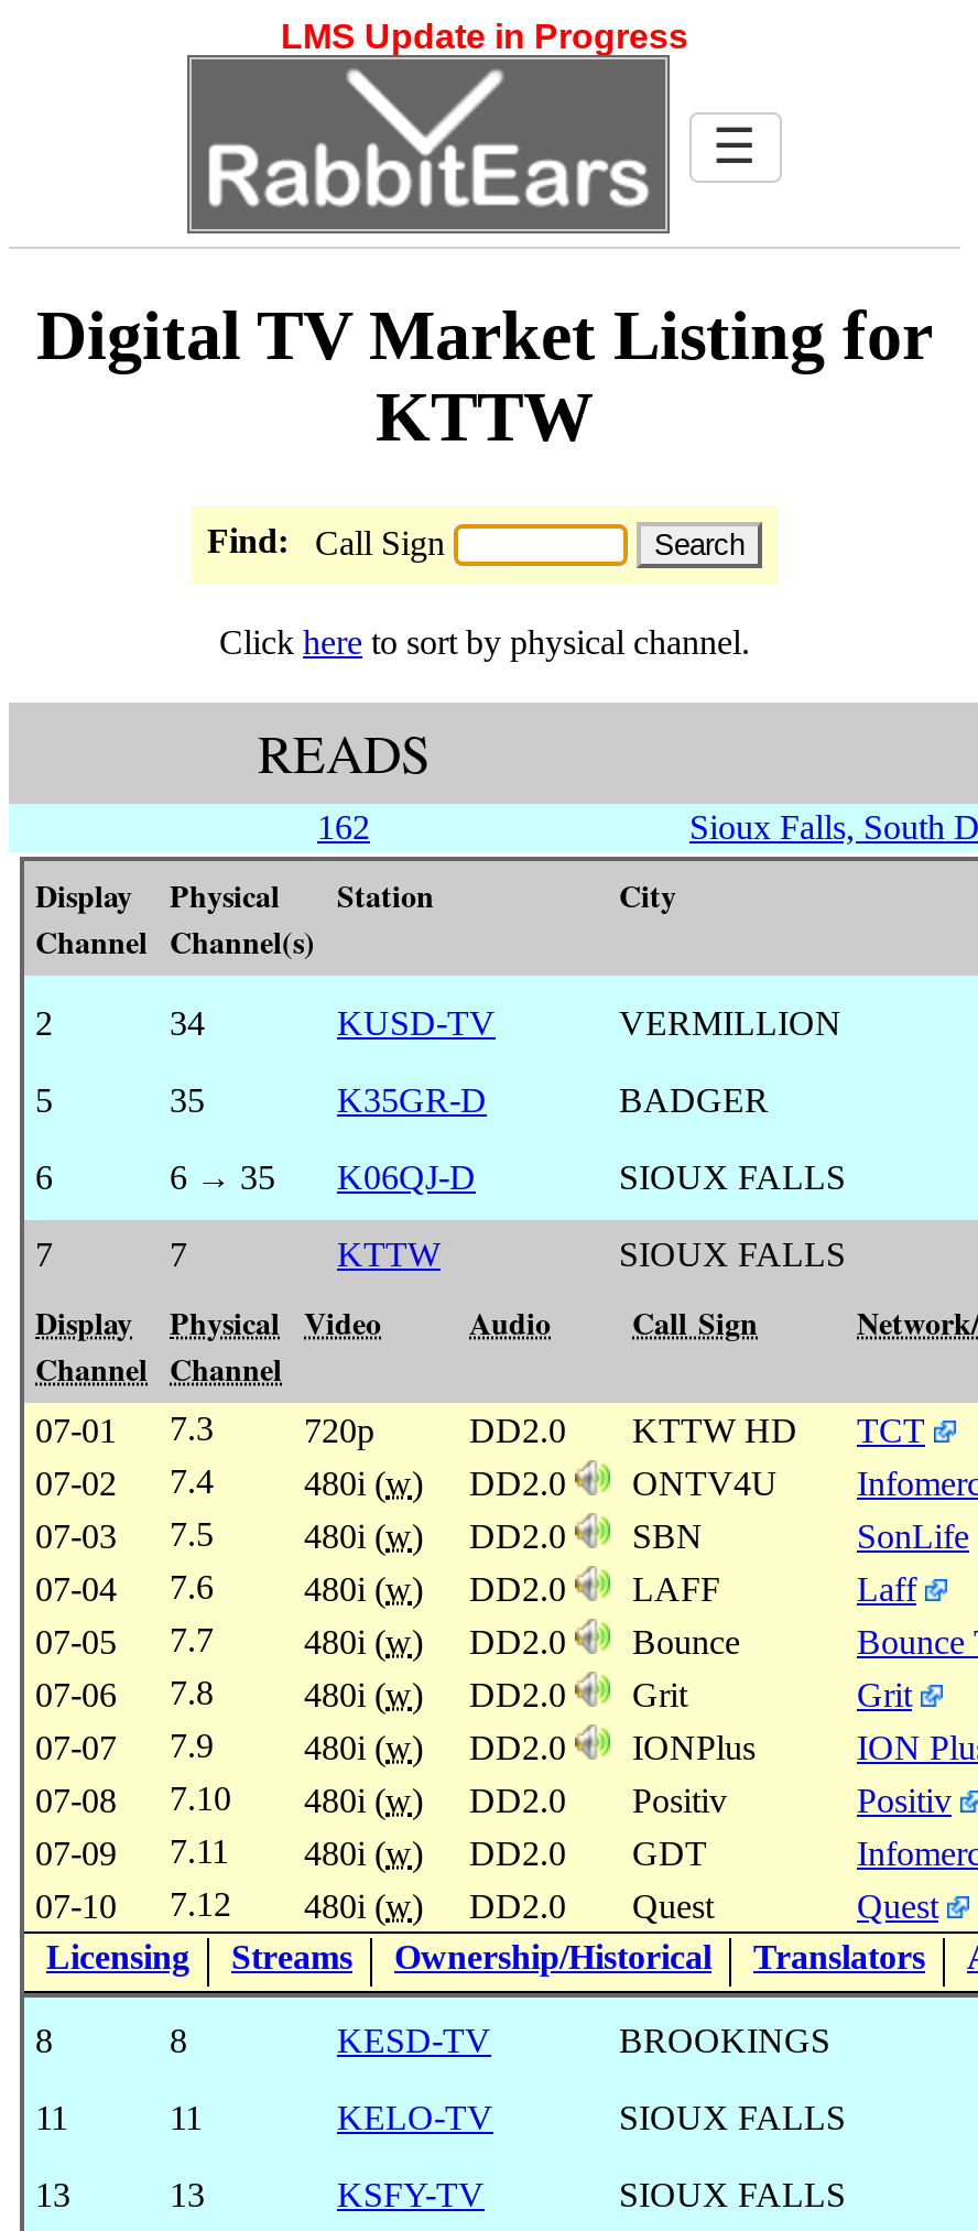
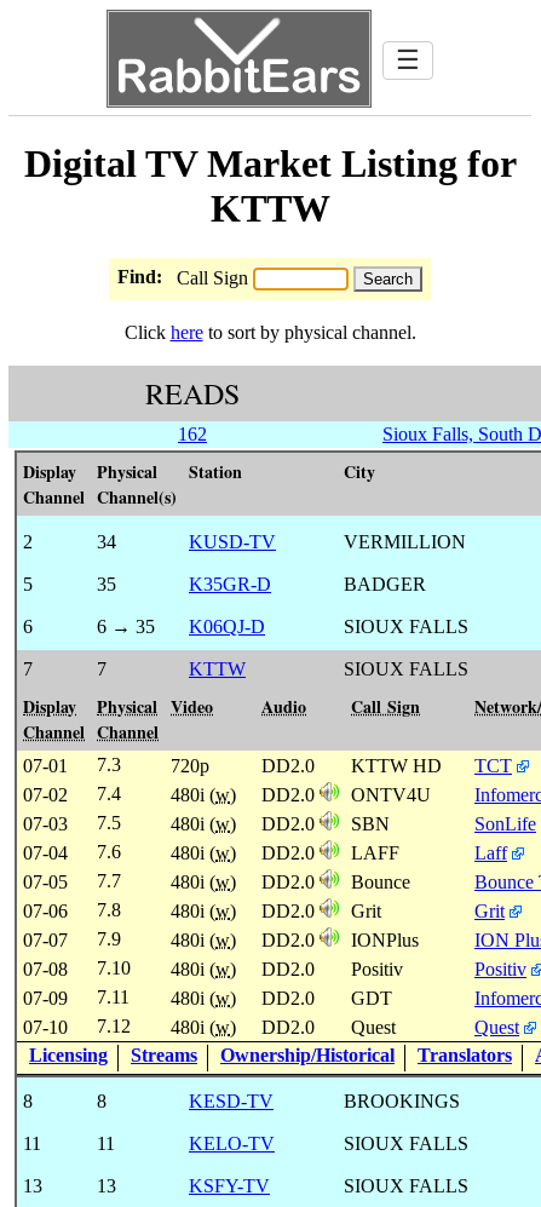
- LMS Update in Progress
